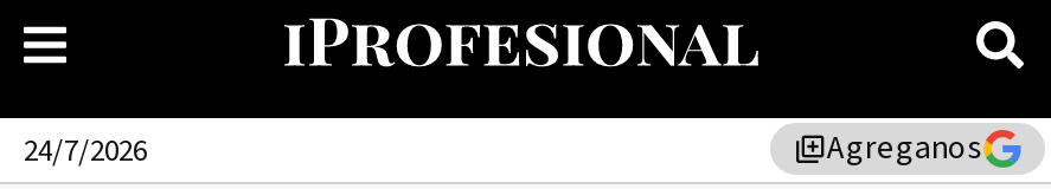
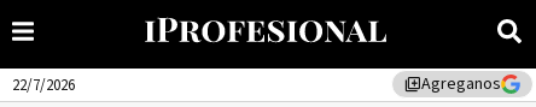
- 24/7/2026
+ 22/7/2026
